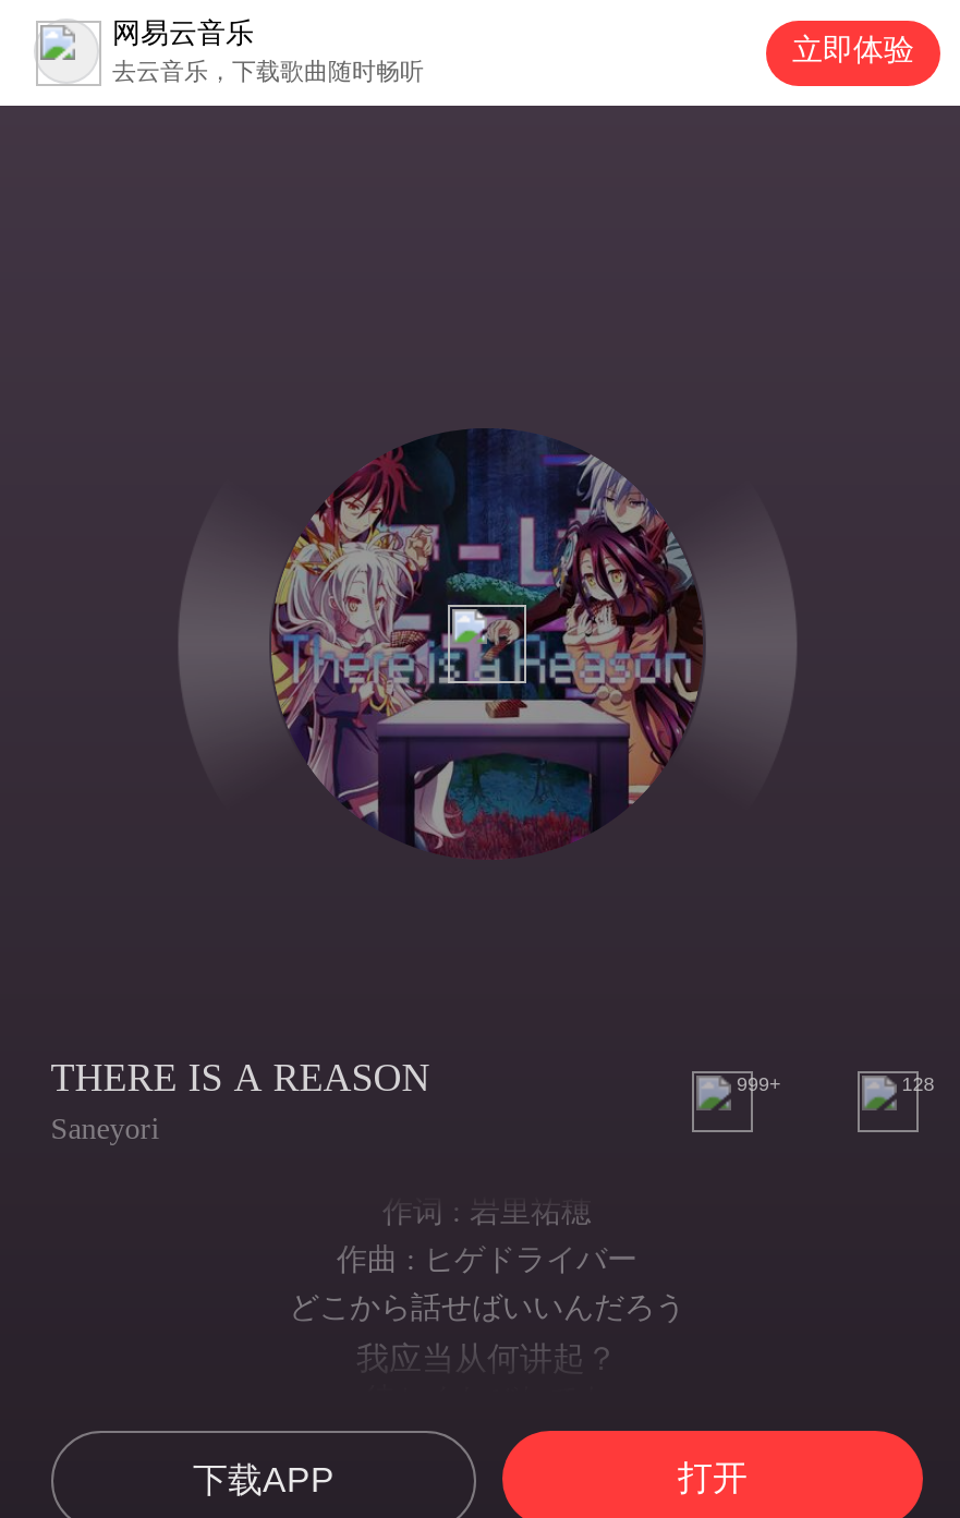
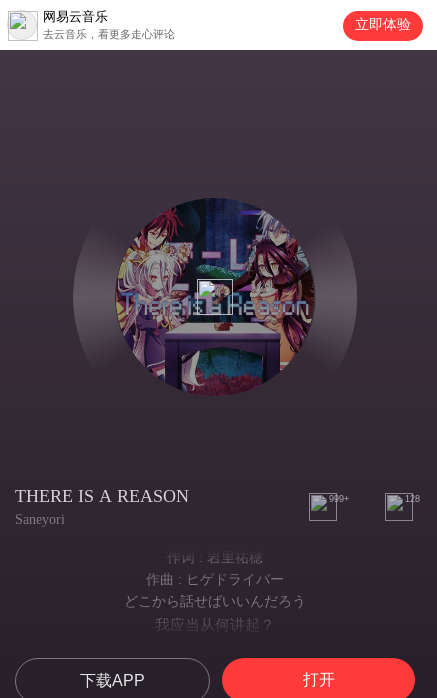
- 去云音乐，下载歌曲随时畅听
+ 去云音乐，看更多走心评论
